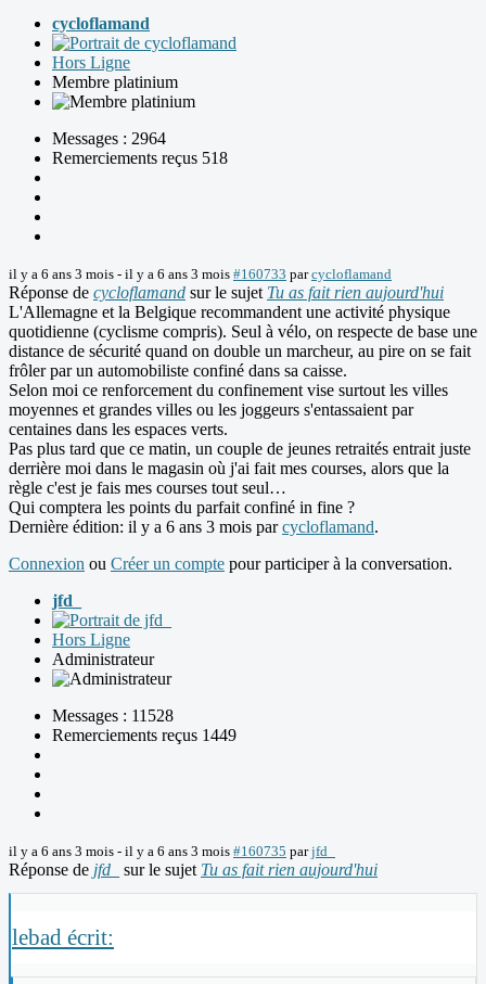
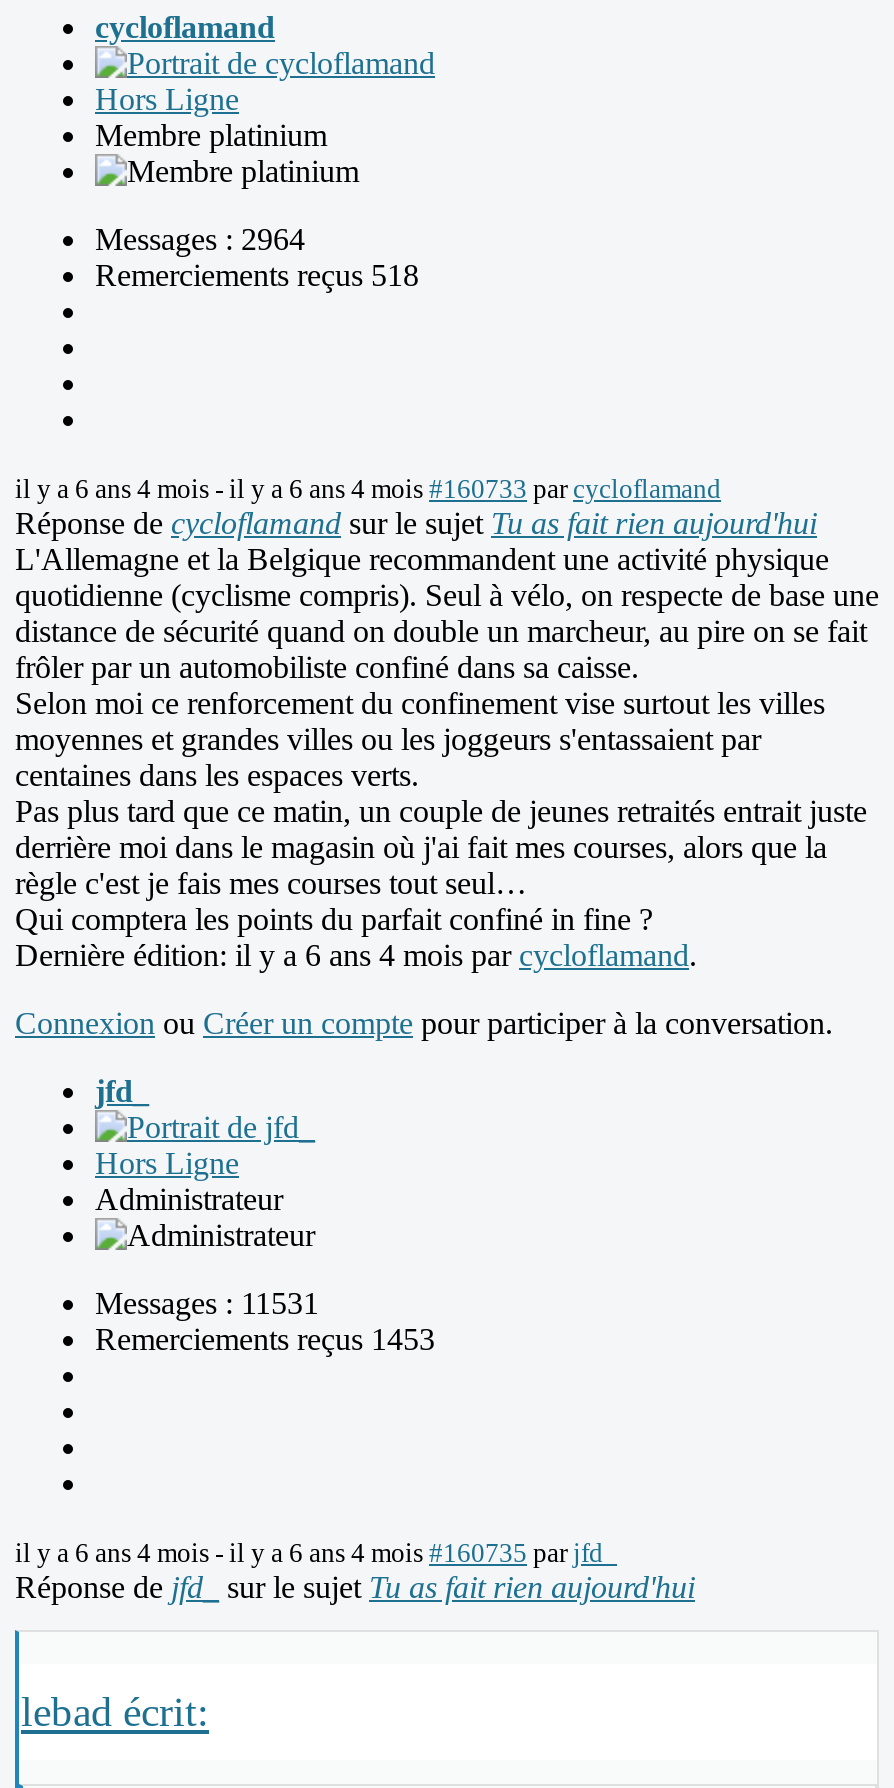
- il y a 6 ans 3 mois - il y a 6 ans 3 mois #160733 par cycloflamand
+ il y a 6 ans 4 mois - il y a 6 ans 4 mois #160733 par cycloflamand

- Dernière édition: il y a 6 ans 3 mois par cycloflamand.
+ Dernière édition: il y a 6 ans 4 mois par cycloflamand.

- Messages : 11528
+ Messages : 11531

- Remerciements reçus 1449
+ Remerciements reçus 1453

- il y a 6 ans 3 mois - il y a 6 ans 3 mois #160735 par jfd_
+ il y a 6 ans 4 mois - il y a 6 ans 4 mois #160735 par jfd_
